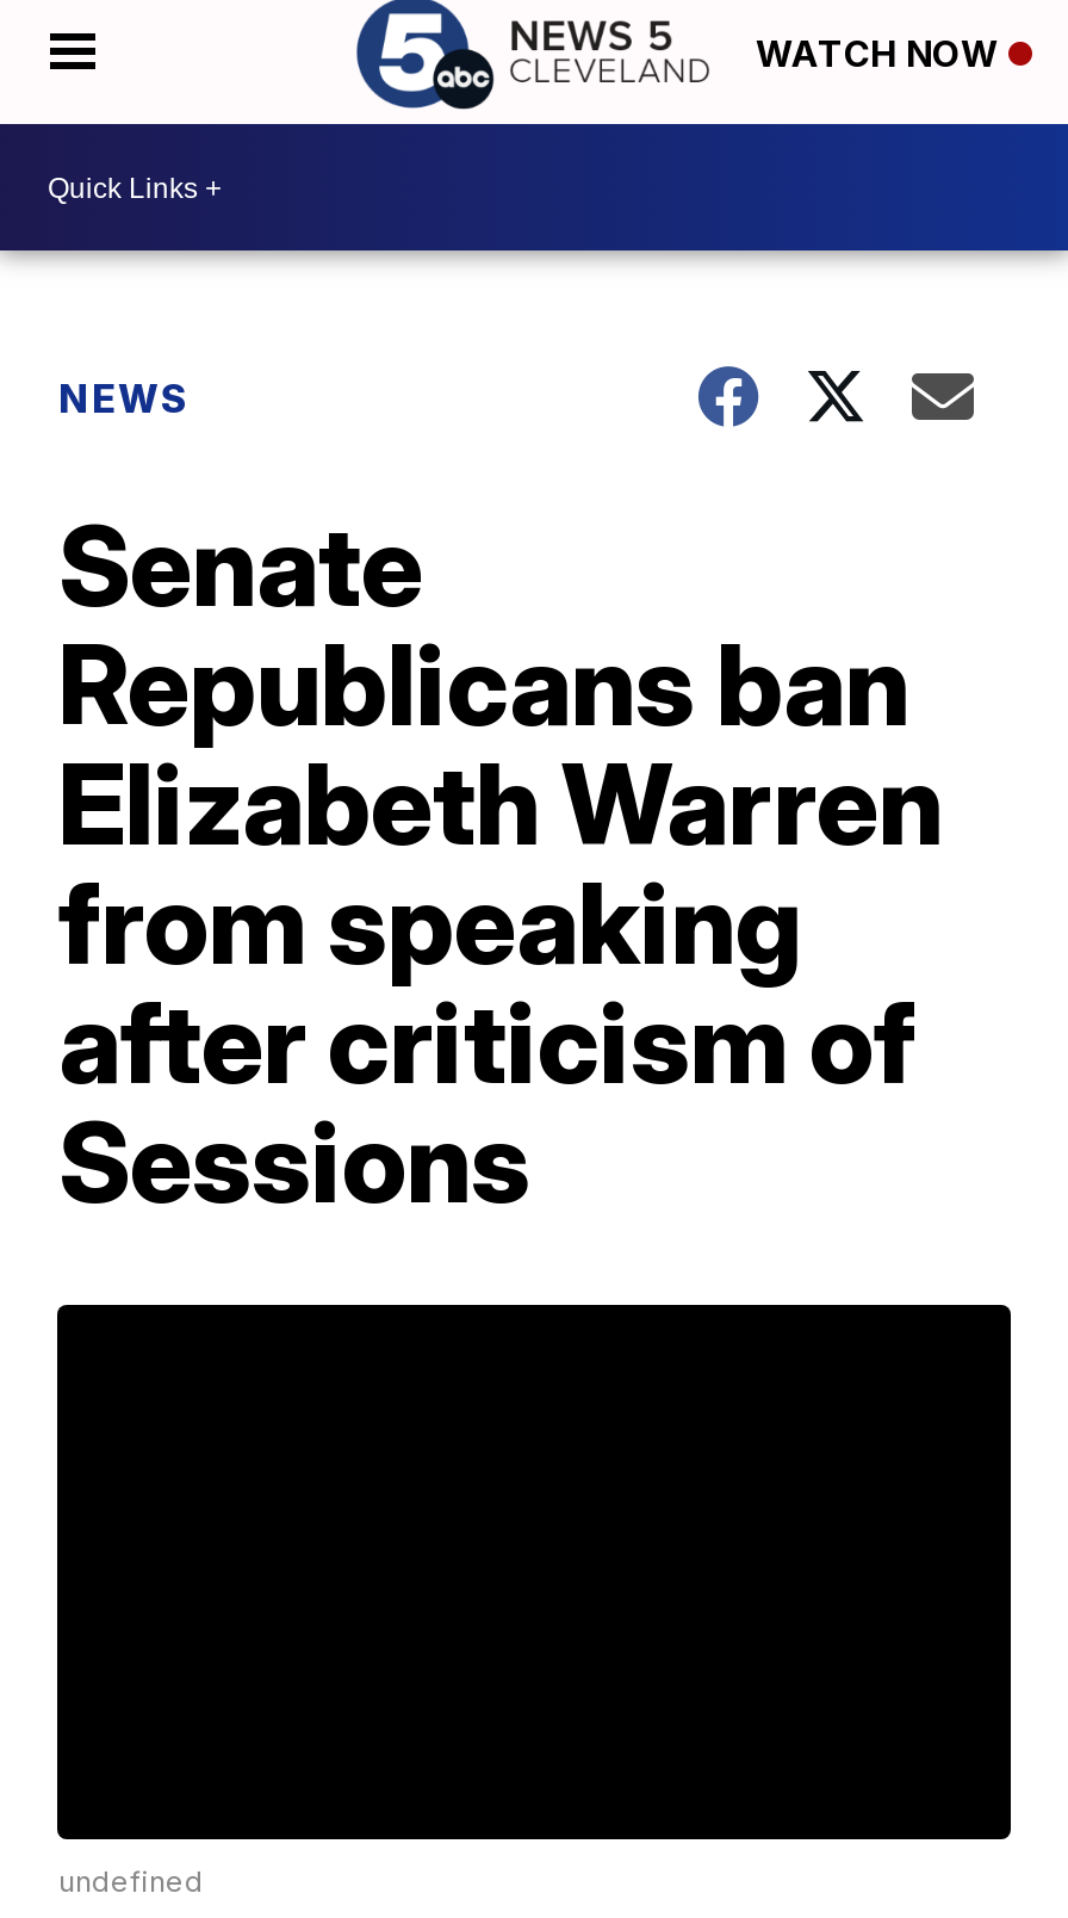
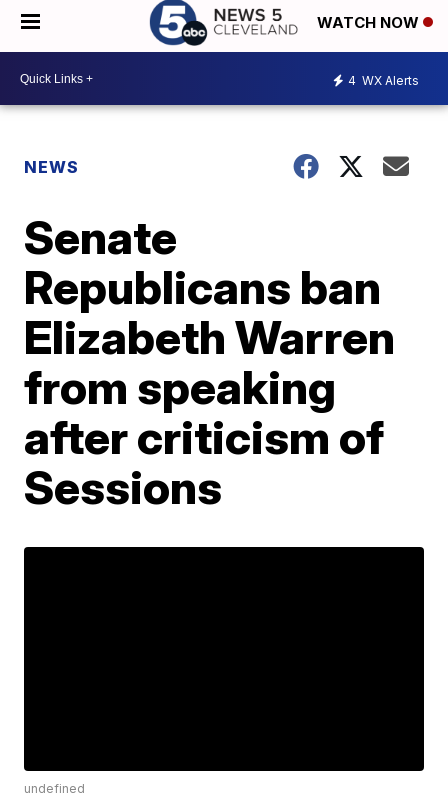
+ 4 WX Alerts
